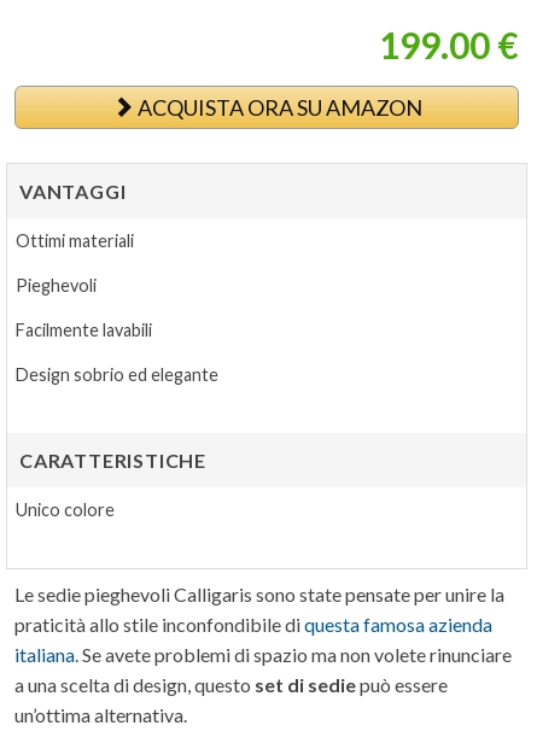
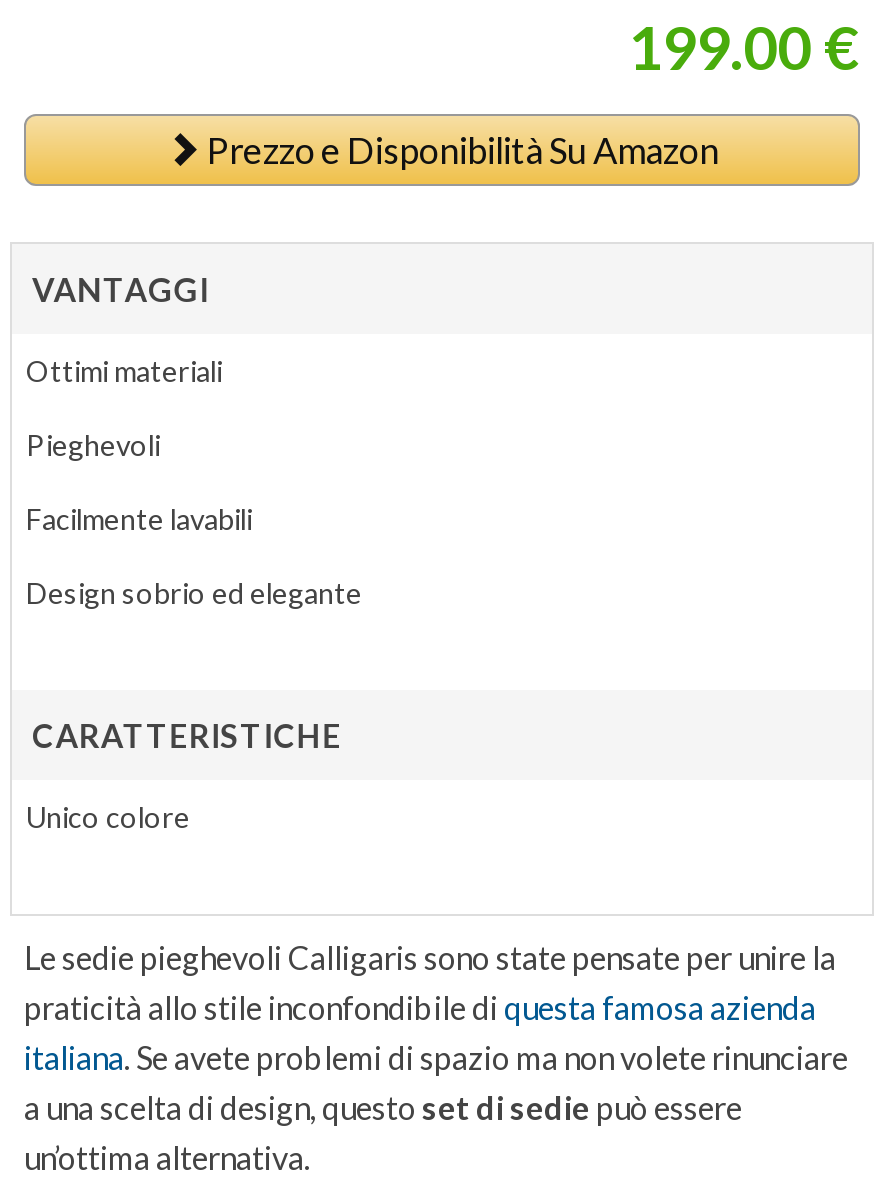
- ACQUISTA ORA SU AMAZON
+ Prezzo e Disponibilità Su Amazon
